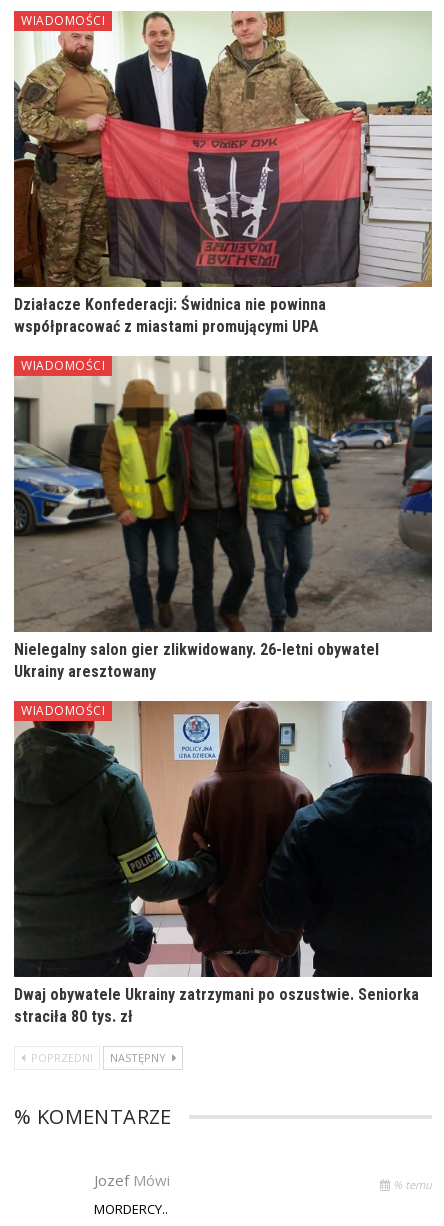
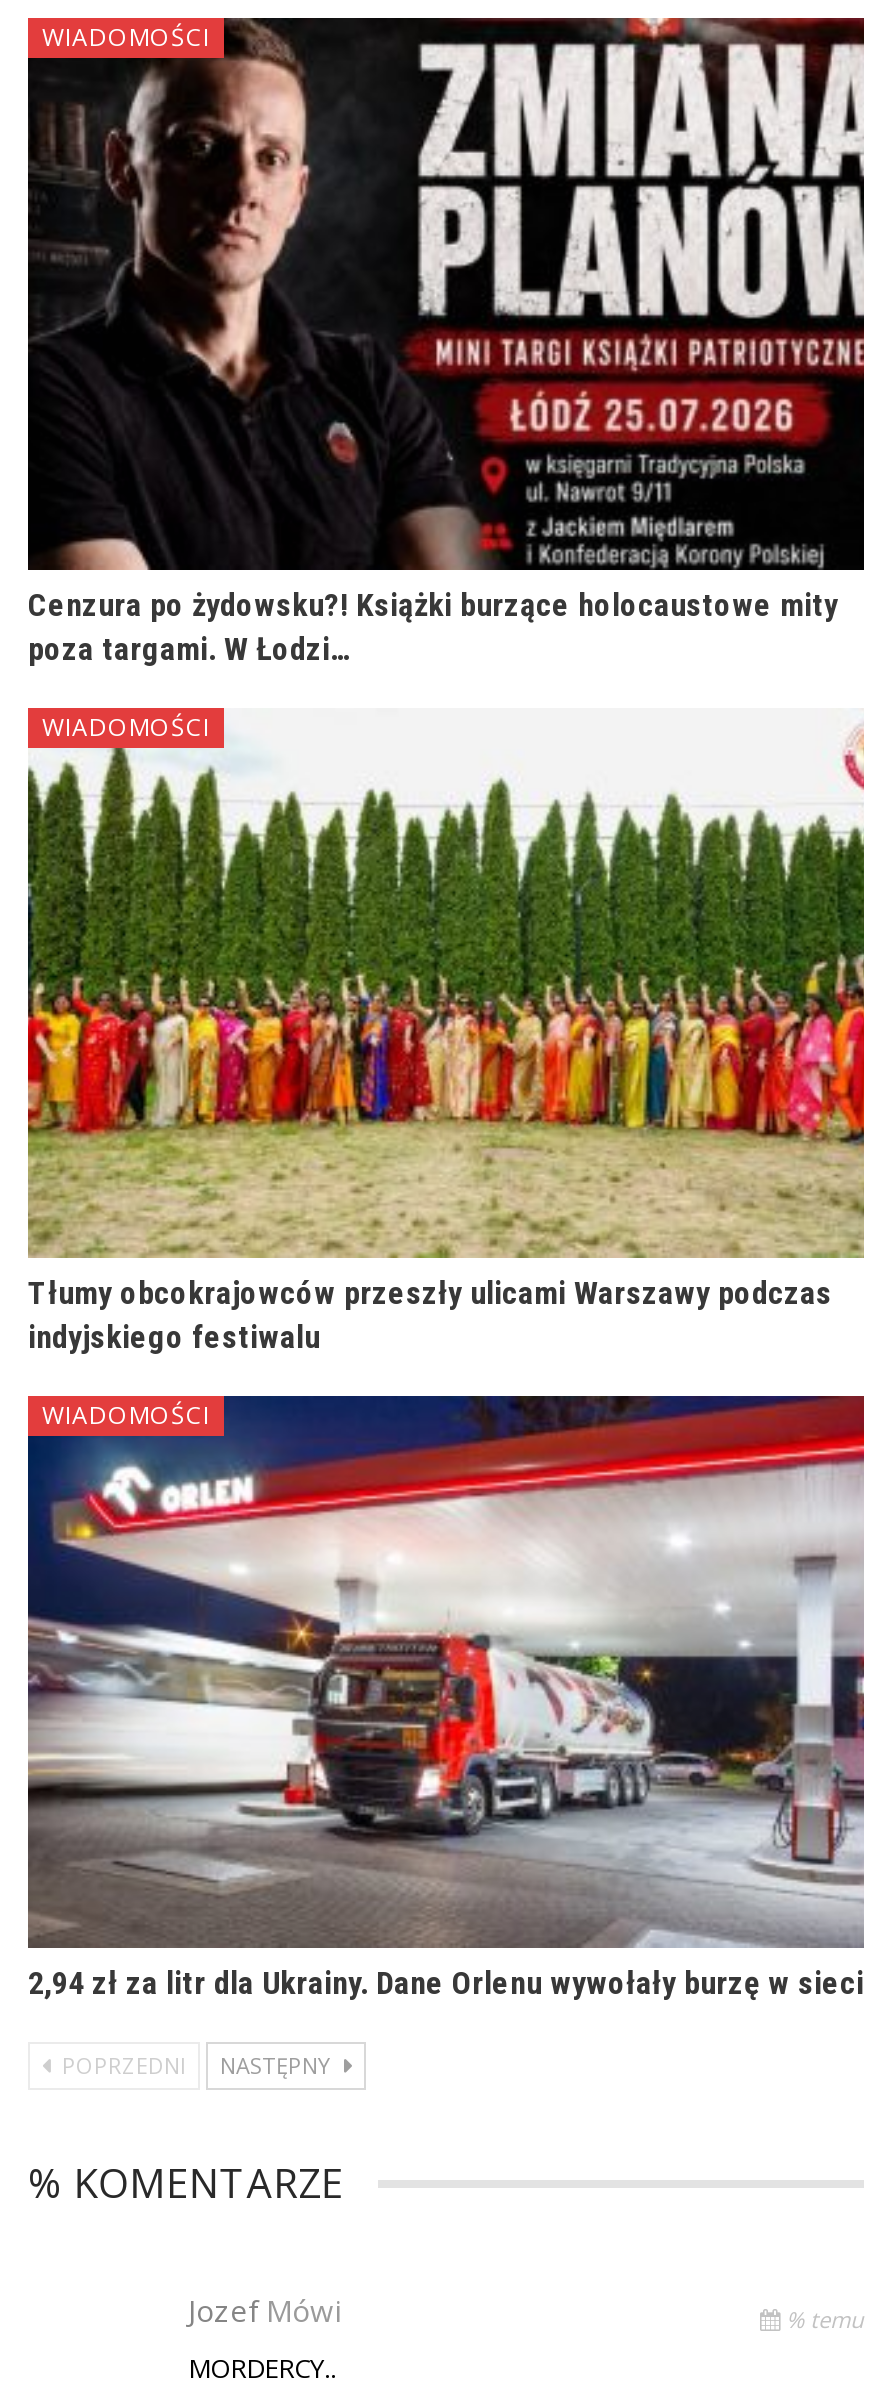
- [image]
- Działacze Konfederacji: Świdnica nie powinna
- współpracować z miastami promującymi UPA
+ [image]
+ Cenzura po żydowsku?! Książki burzące holocaustowe mity
+ poza targami. W Łodzi…

- [image]
- Nielegalny salon gier zlikwidowany. 26-letni obywatel
- Ukrainy aresztowany
+ [image]
+ Tłumy obcokrajowców przeszły ulicami Warszawy podczas
+ indyjskiego festiwalu

- [image]
- Dwaj obywatele Ukrainy zatrzymani po oszustwie. Seniorka
- straciła 80 tys. zł
+ [image]
+ 2,94 zł za litr dla Ukrainy. Dane Orlenu wywołały burzę w sieci
